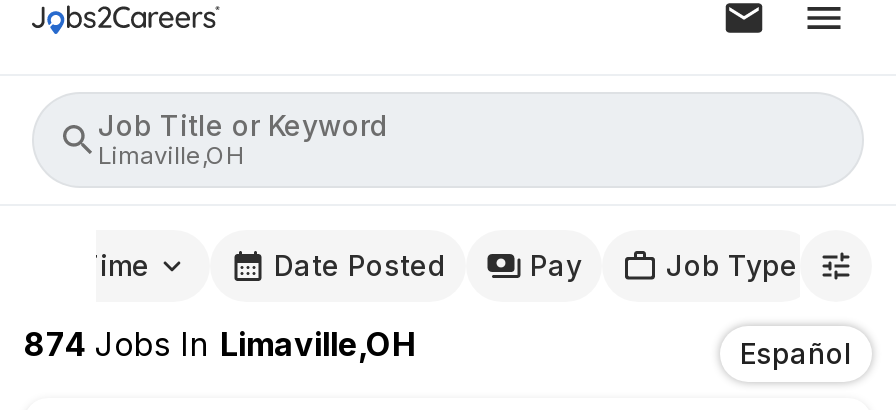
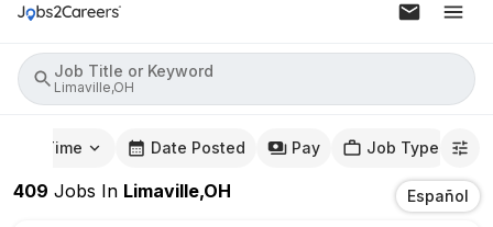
- 874 Jobs In Limaville,OH
+ 409 Jobs In Limaville,OH
